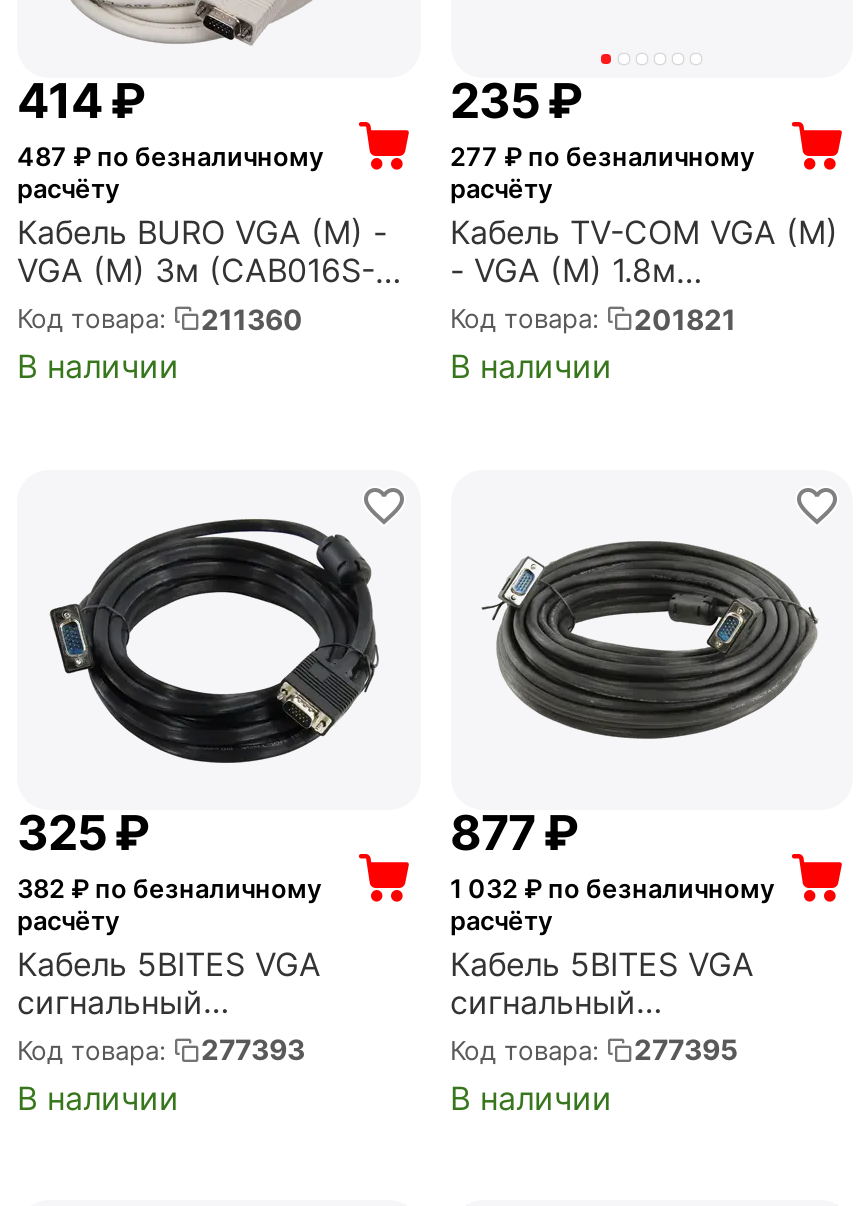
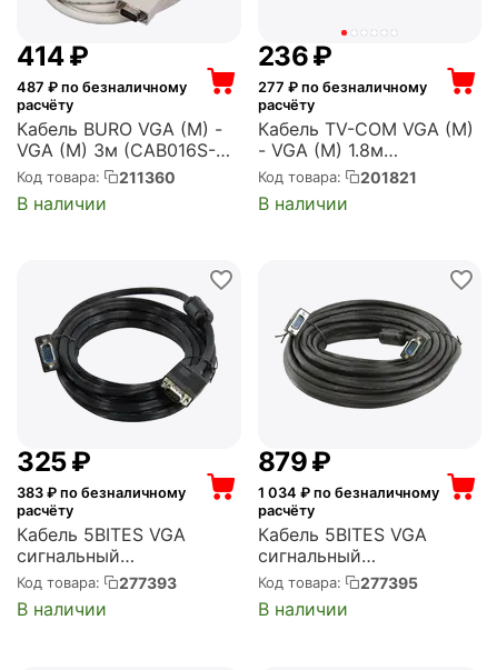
- ‍235‍ ₽
+ ‍236‍ ₽

- ‍877‍ ₽
+ ‍879‍ ₽

- 382 ₽ по безналичному
+ 383 ₽ по безналичному

- 1 032 ₽ по безналичному
+ 1 034 ₽ по безналичному
